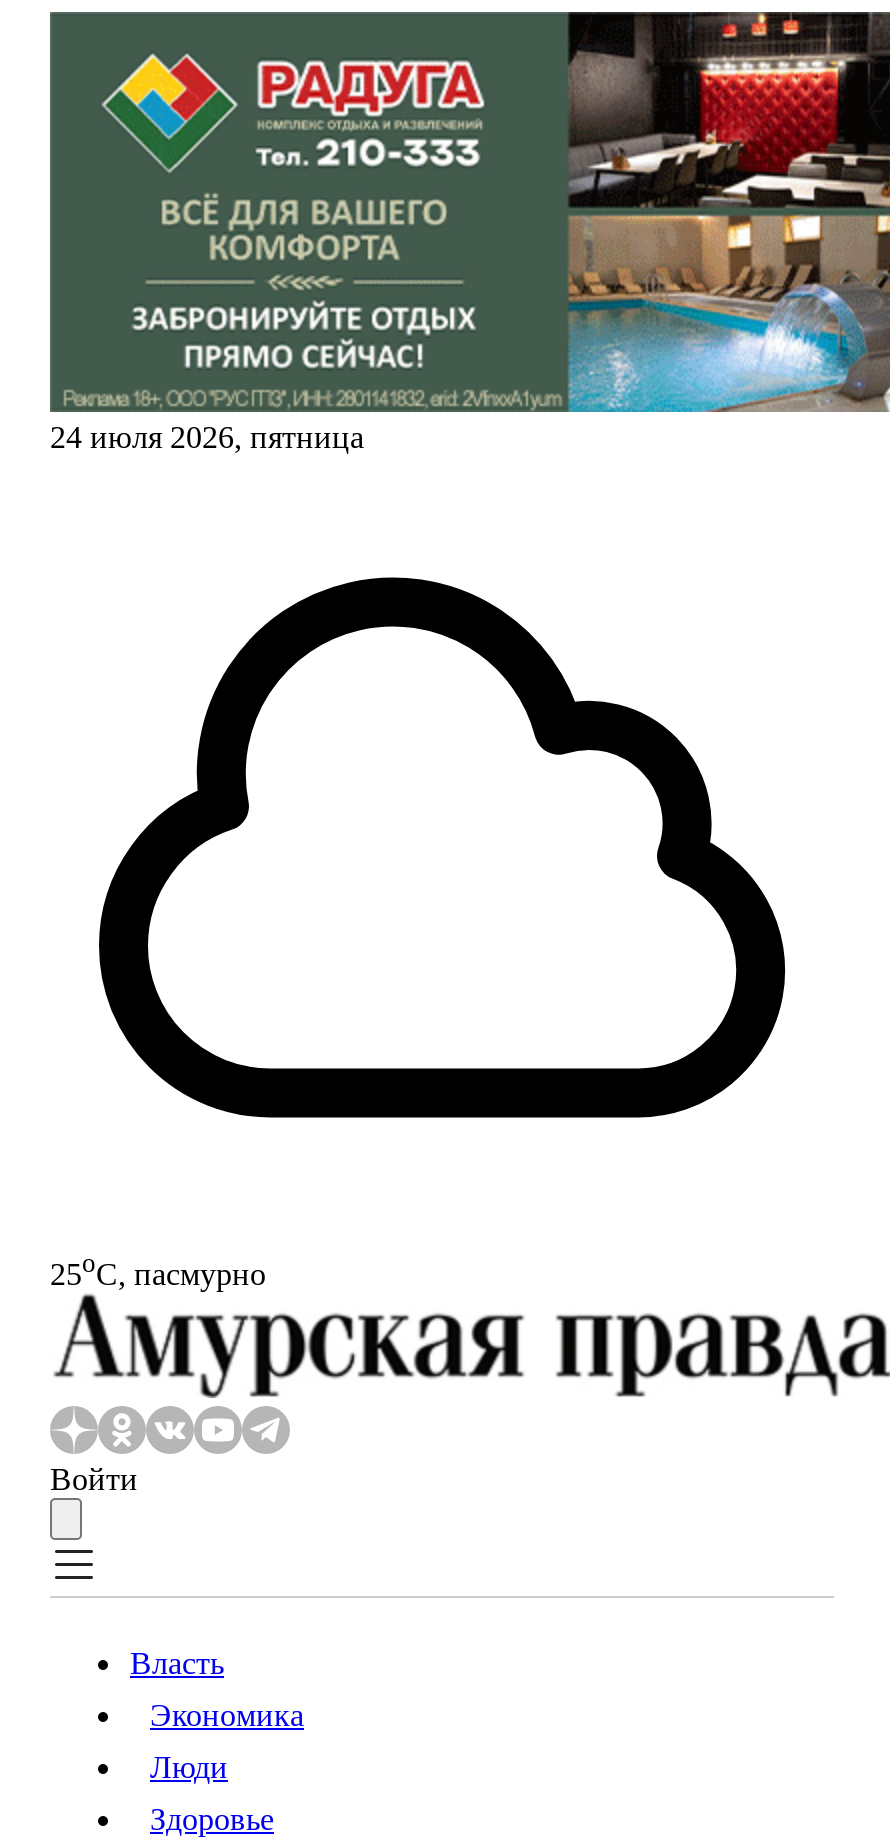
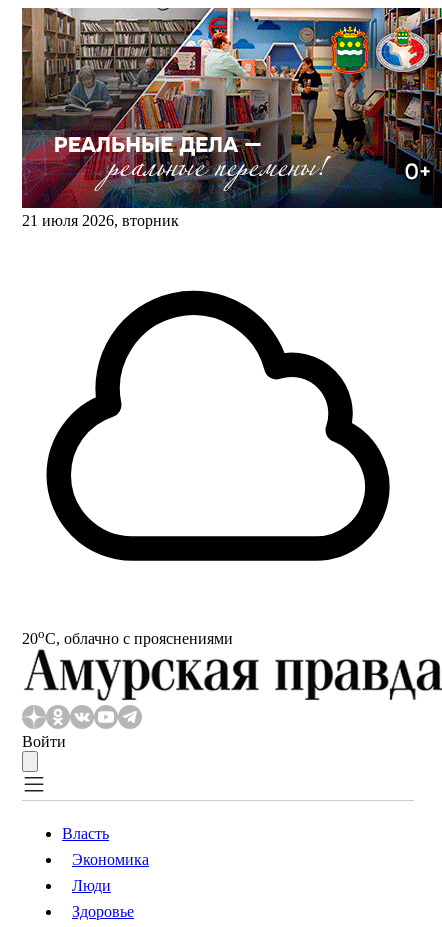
- [image]
- 24 июля 2026, пятница
+ [image]
+ 21 июля 2026, вторник

- 25oС, пасмурно
+ 20oС, облачно с прояснениями
